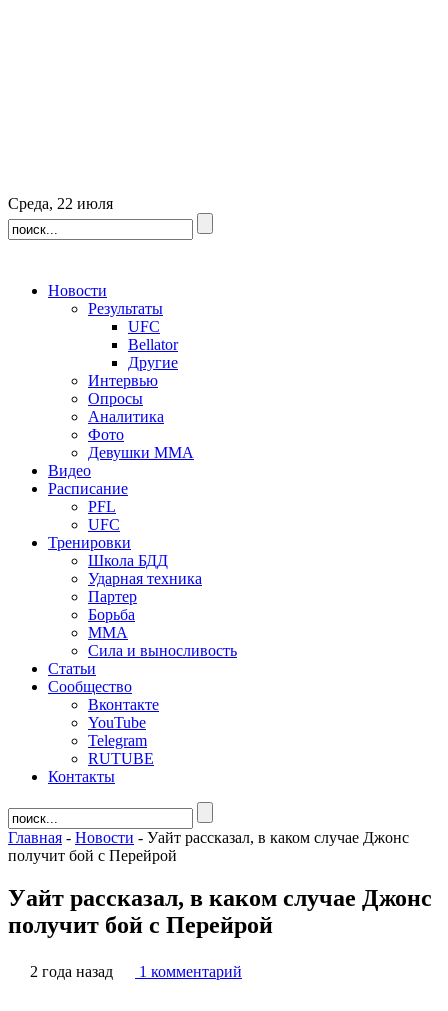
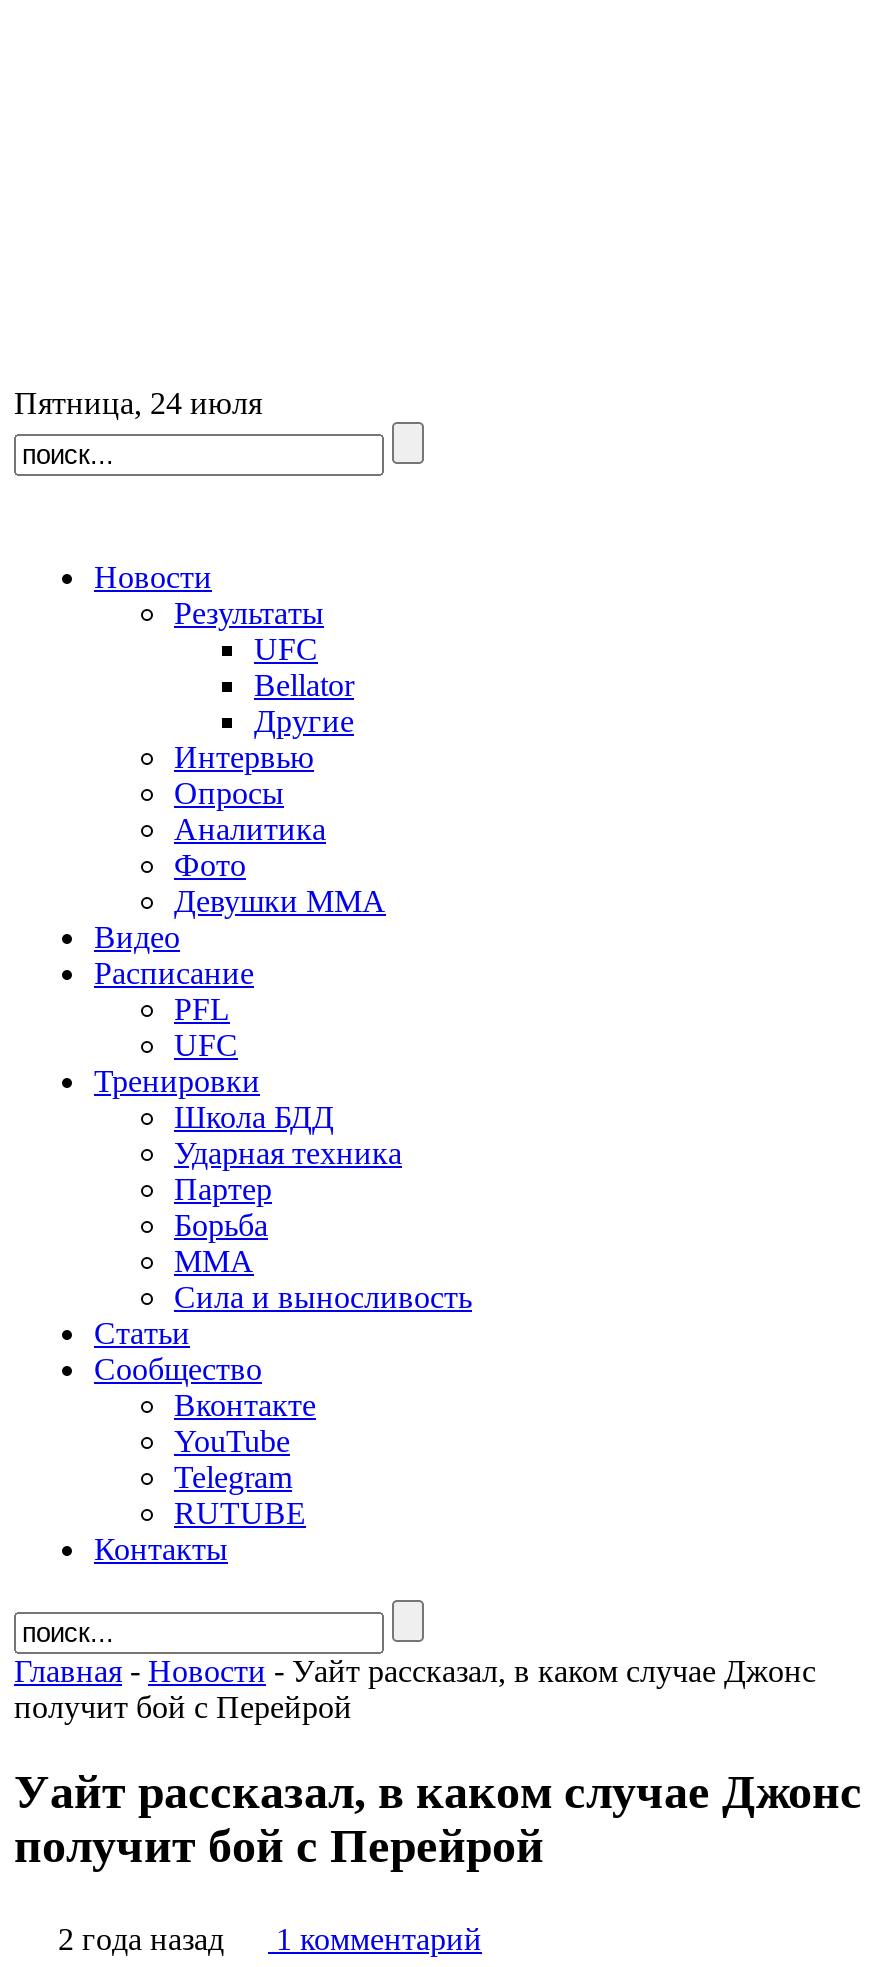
- Среда, 22 июля
+ Пятница, 24 июля
